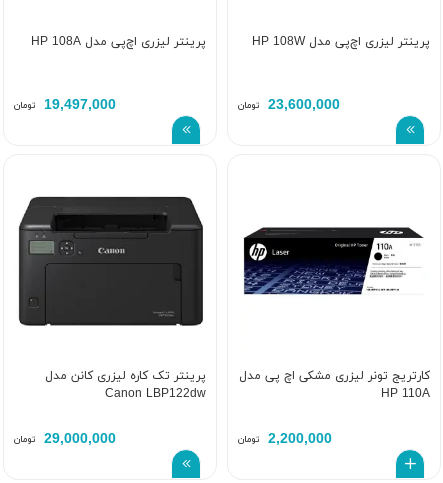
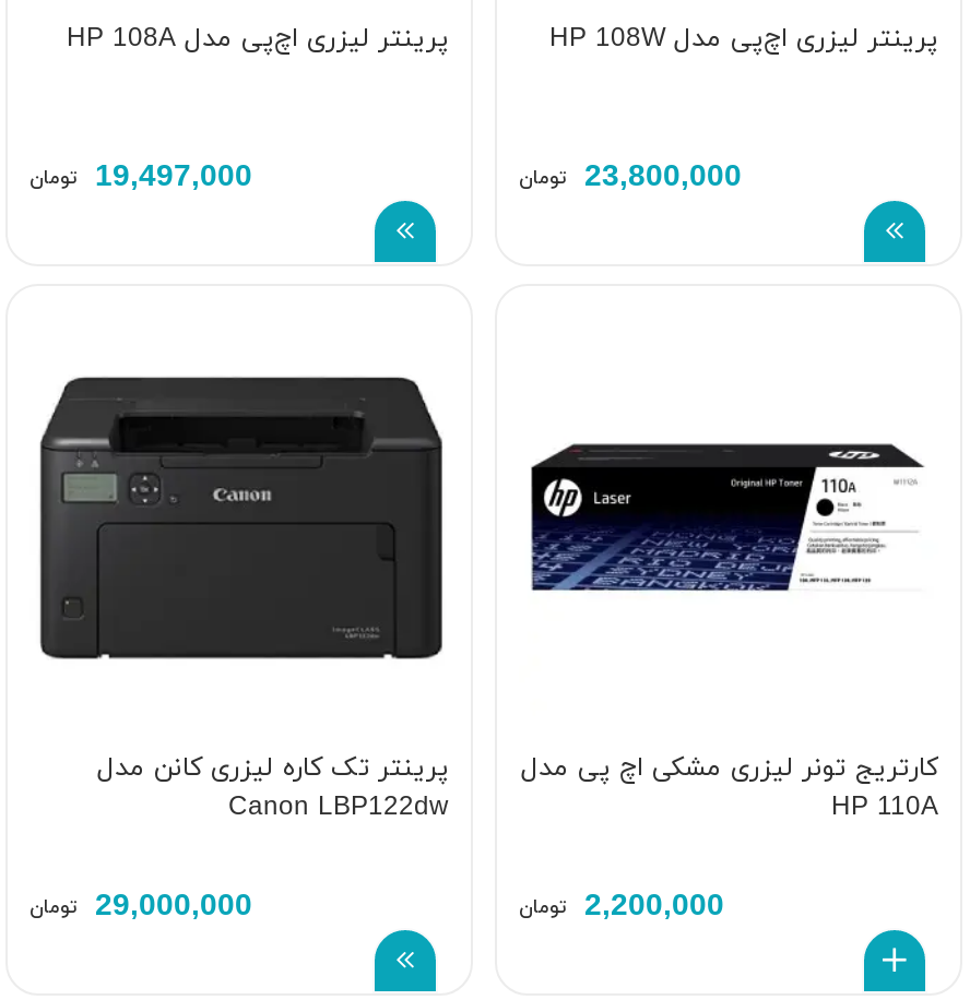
- 23,600,000 تومان
+ 23,800,000 تومان
